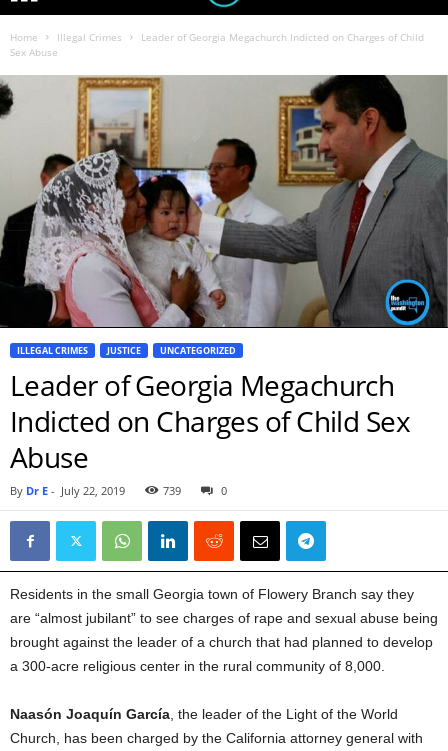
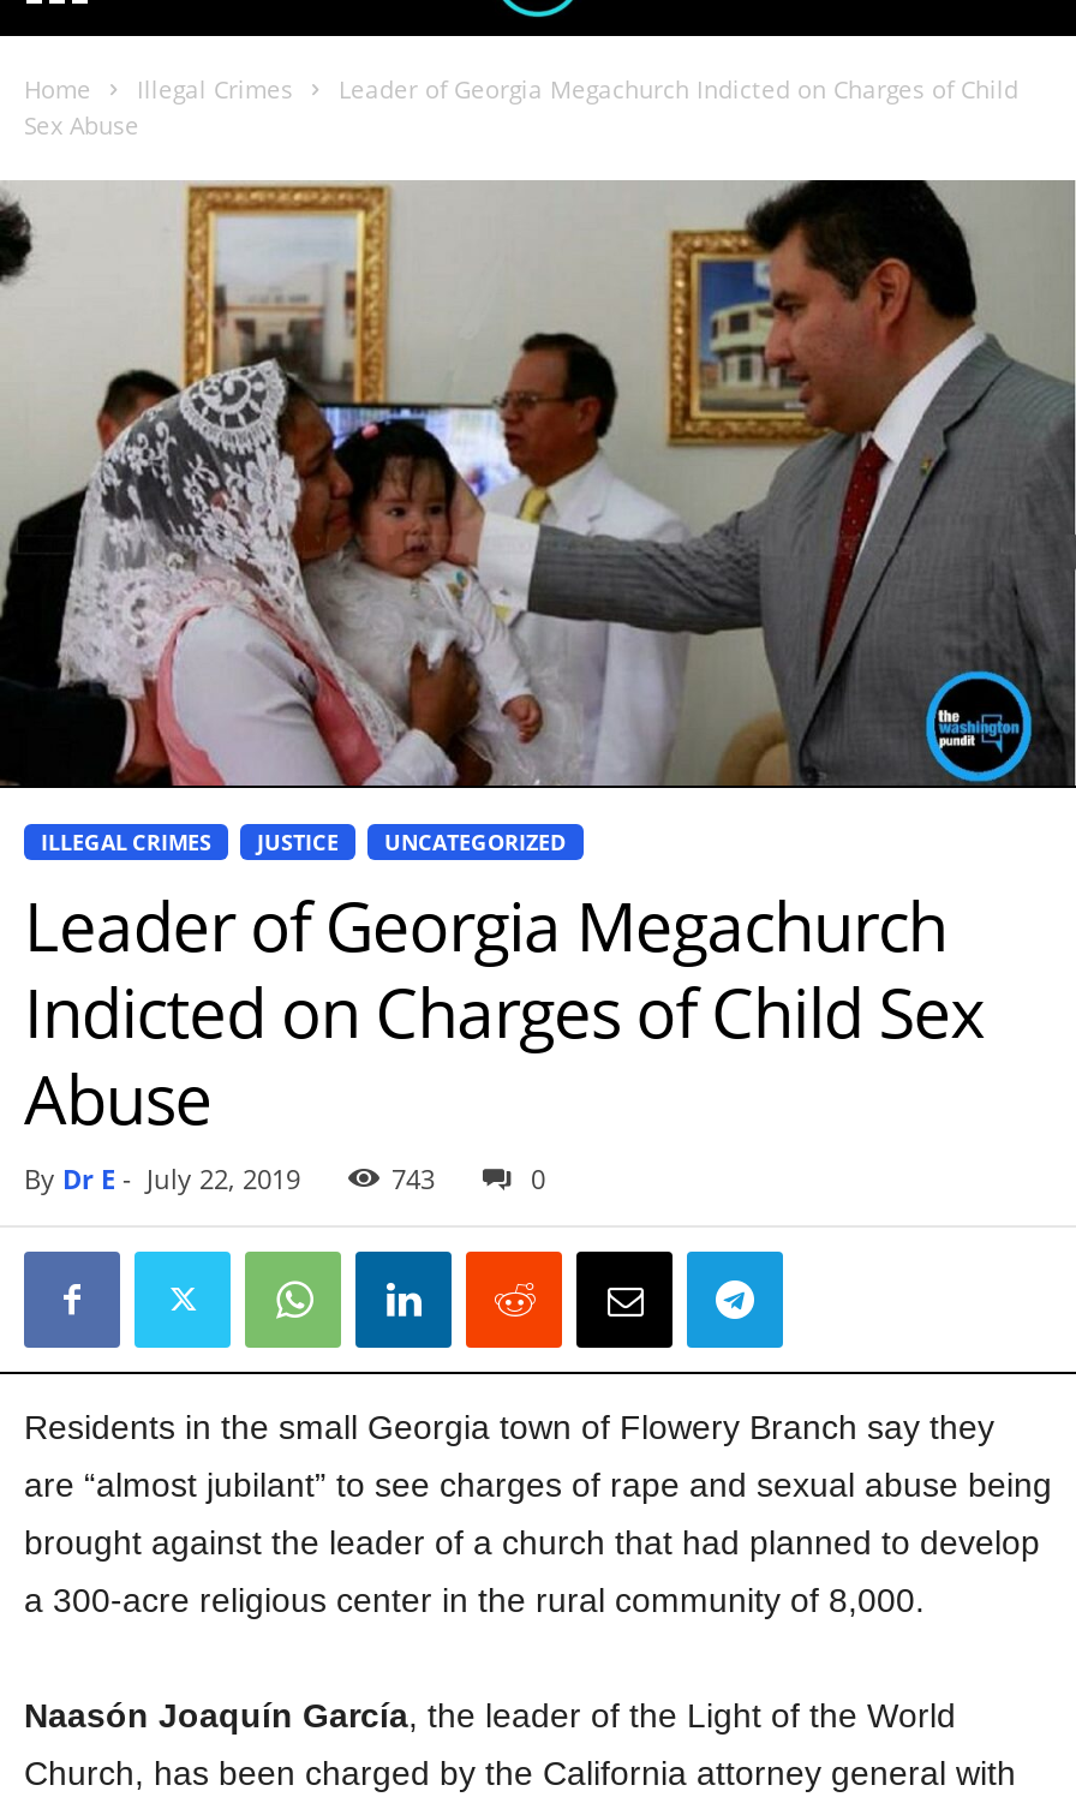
- 739
+ 743
